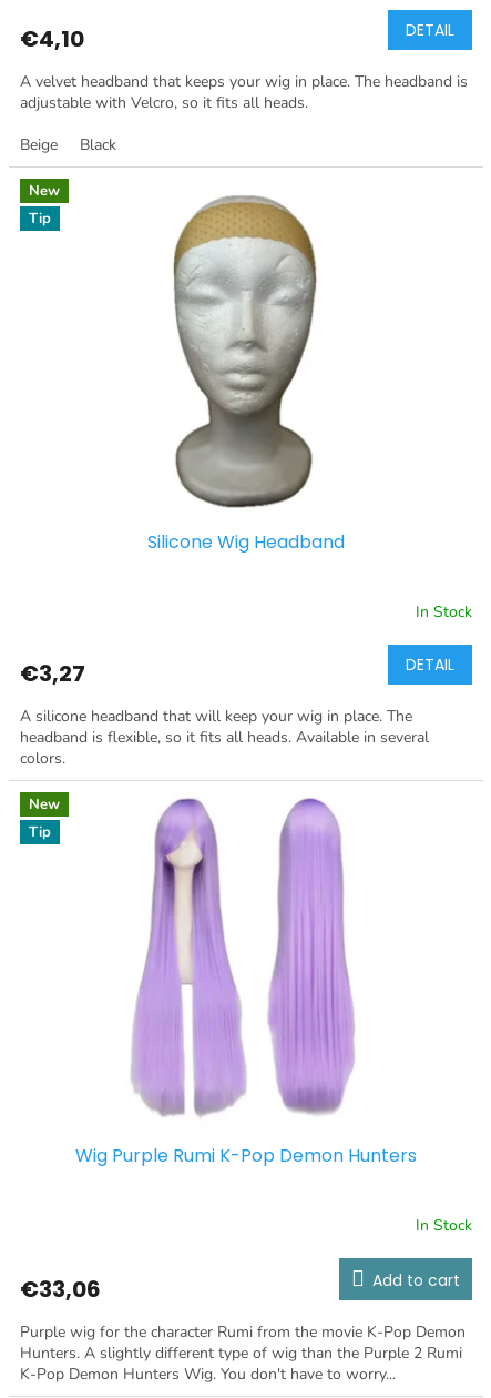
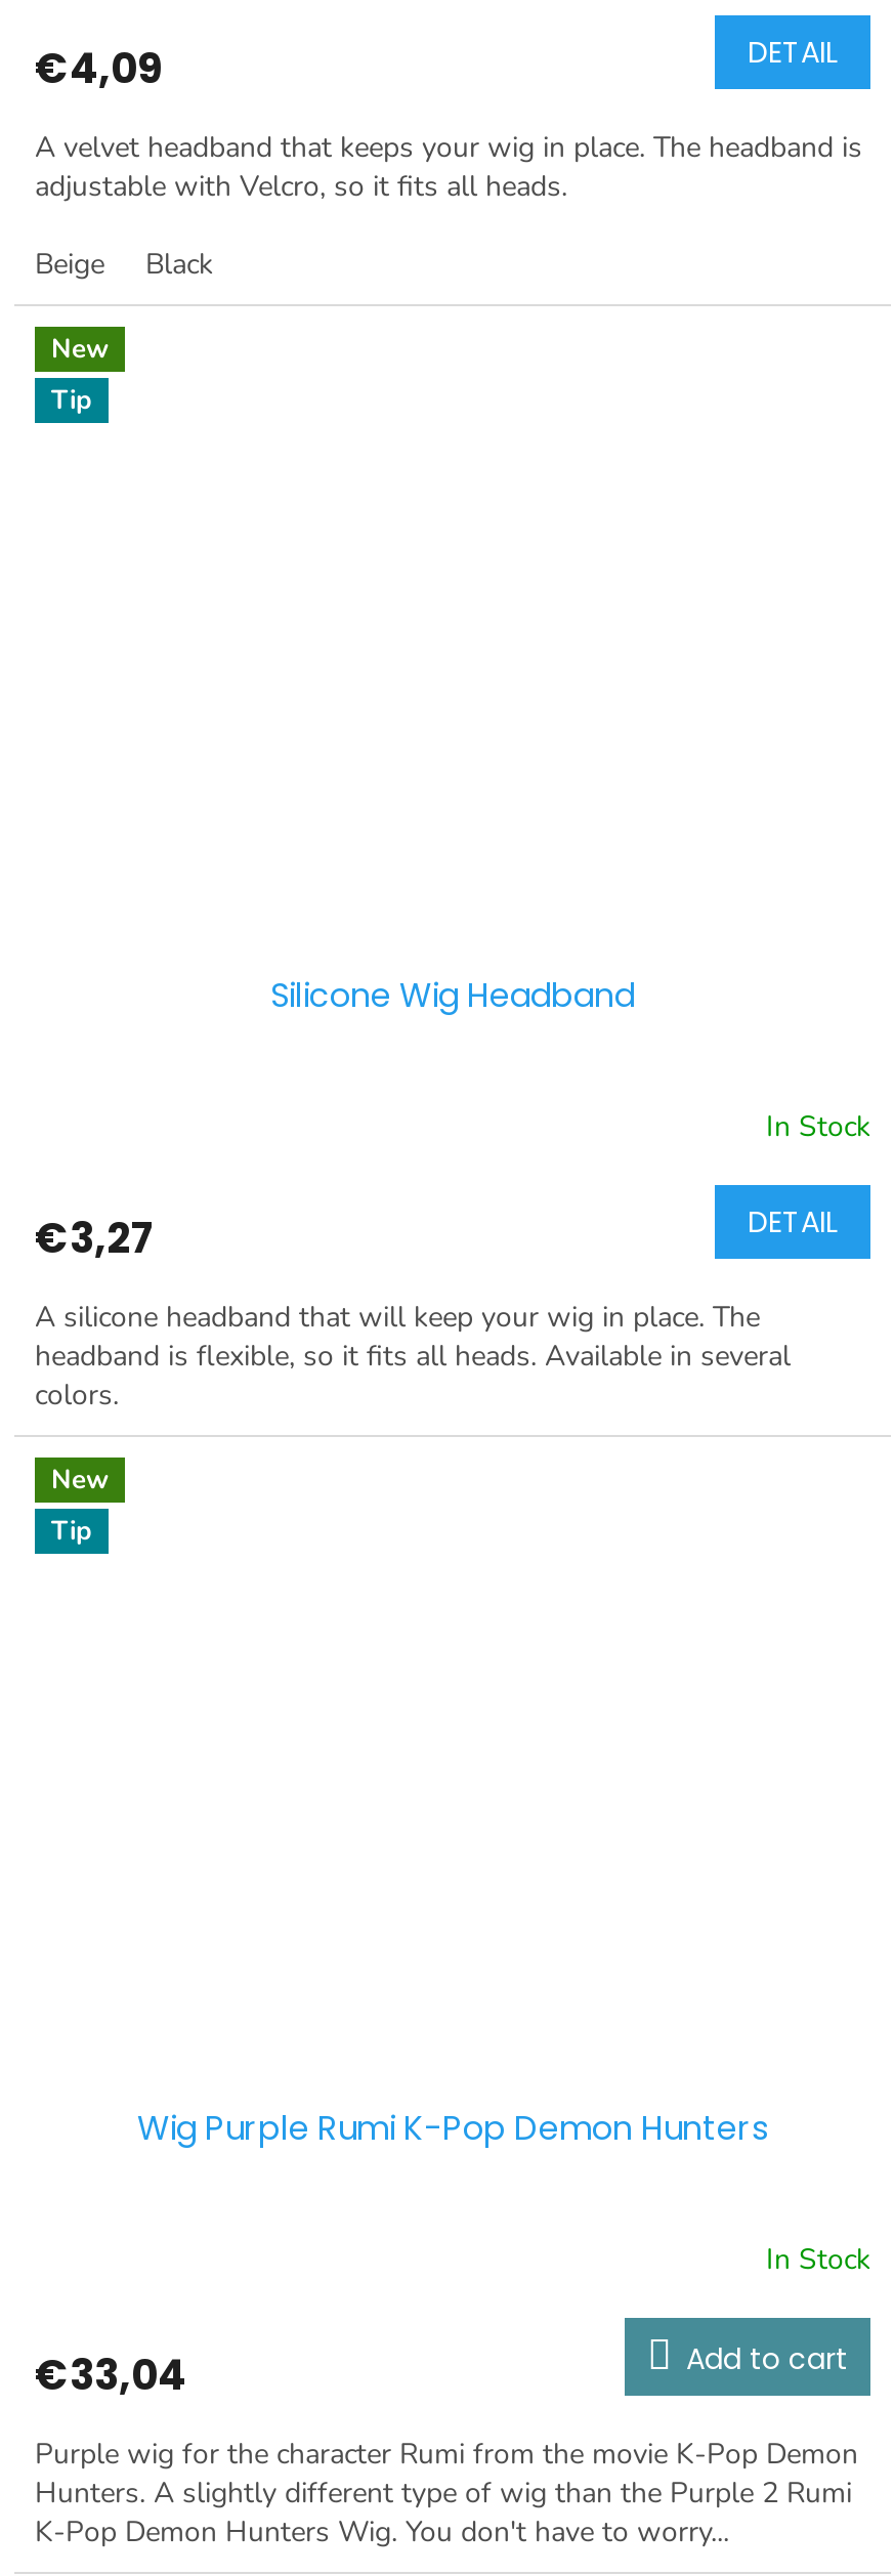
- €4,10
+ €4,09

- [image]

- [image]

- [image]

- €33,06
+ €33,04
